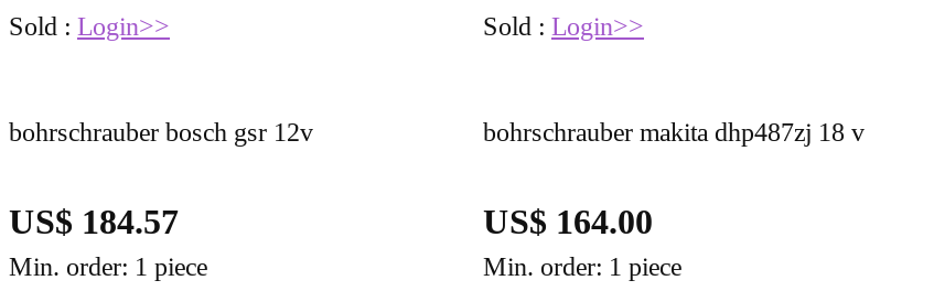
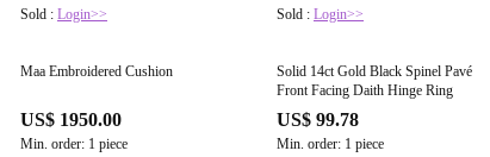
- bohrschrauber bosch gsr 12v
+ Maa Embroidered Cushion

- bohrschrauber makita dhp487zj 18 v
+ Solid 14ct Gold Black Spinel Pavé
+ Front Facing Daith Hinge Ring

- US$ 184.57
+ US$ 1950.00

- US$ 164.00
+ US$ 99.78
